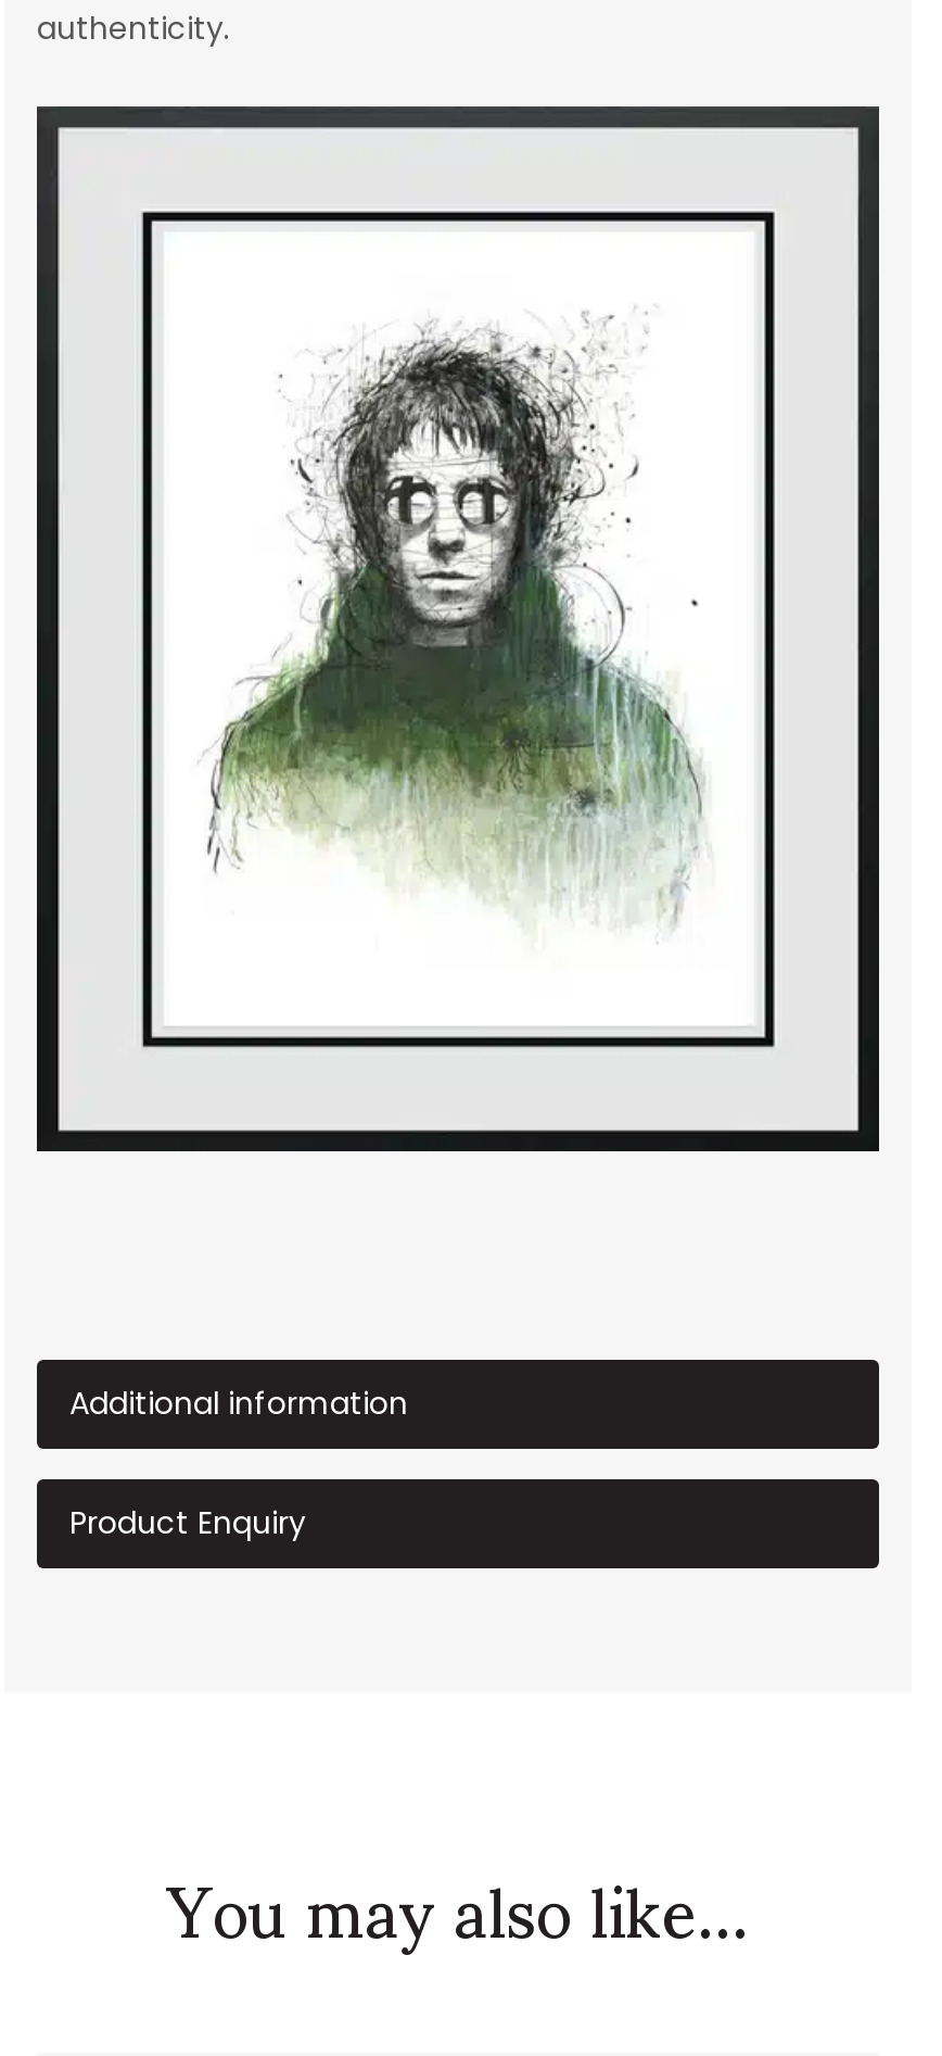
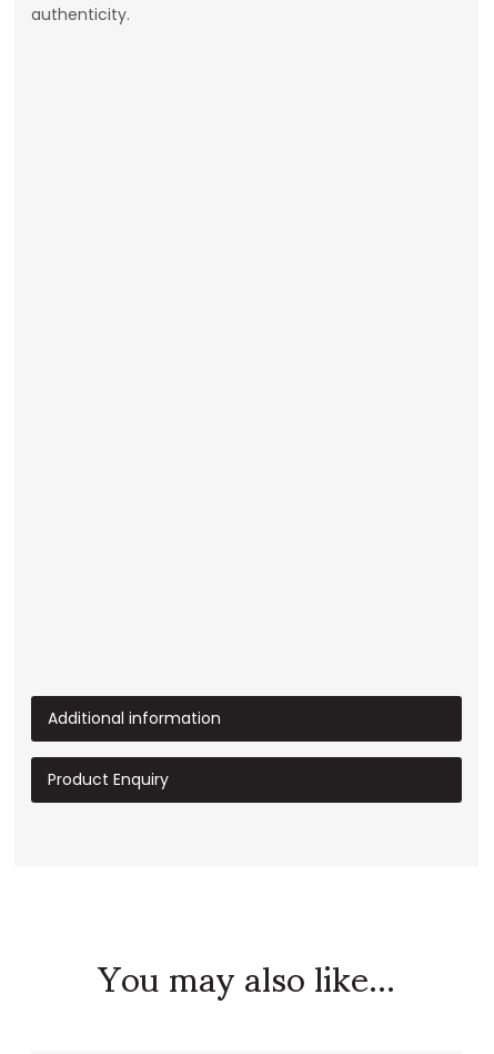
- [image]
